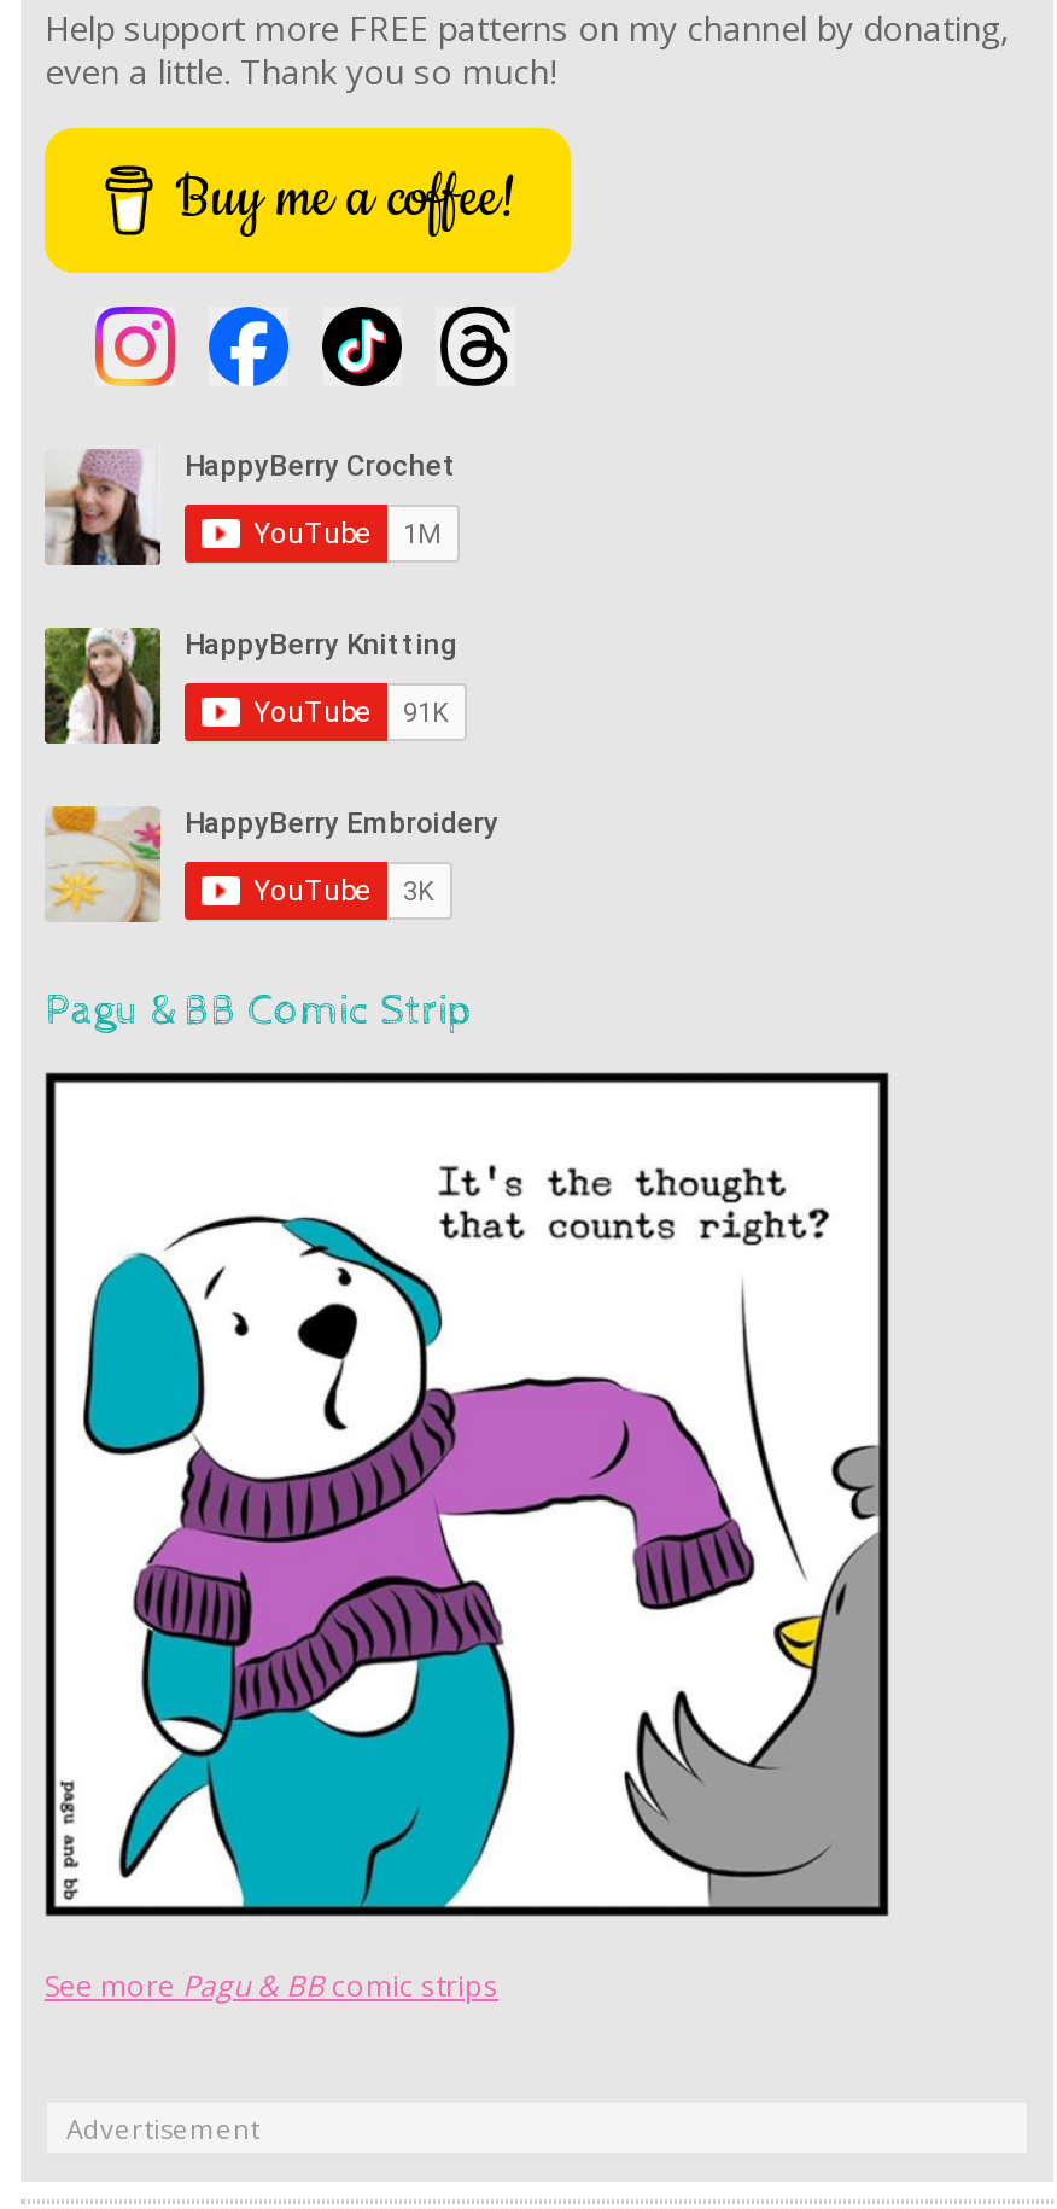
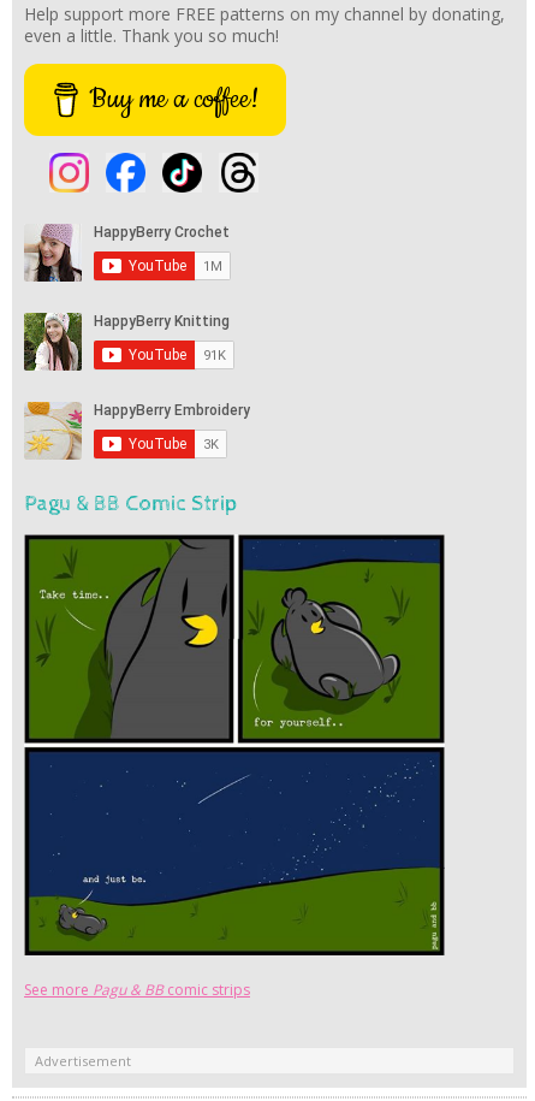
- [image]
+ [image]
